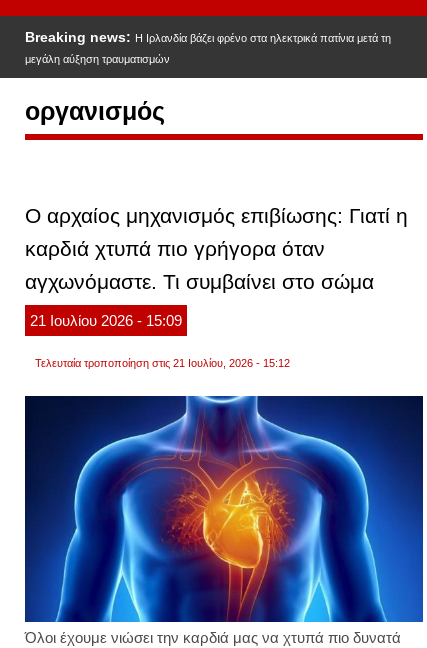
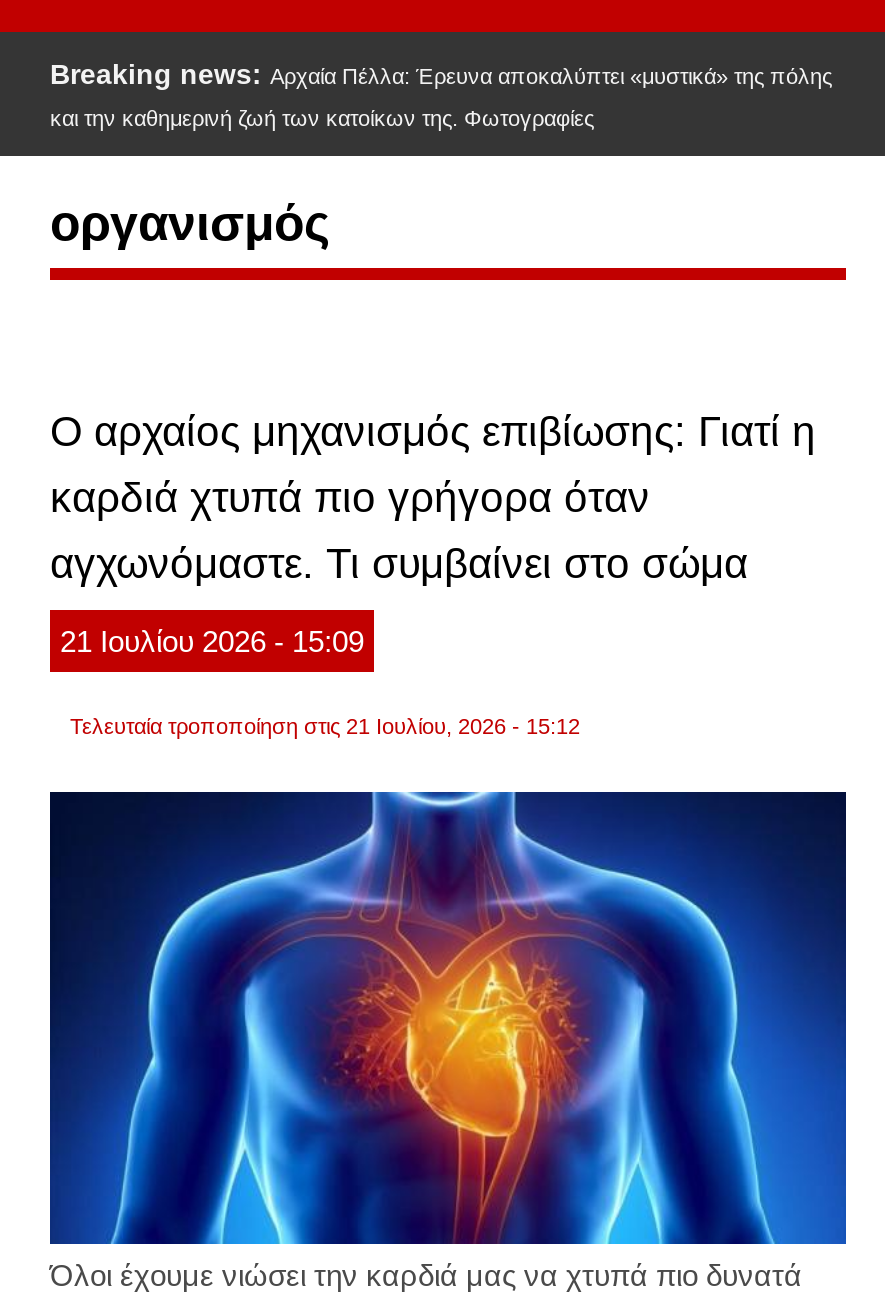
- Breaking news: Η Ιρλανδία βάζει φρένο στα ηλεκτρικά πατίνια μετά τη
+ Breaking news: Αρχαία Πέλλα: Έρευνα αποκαλύπτει «μυστικά» της πόλης

- μεγάλη αύξηση τραυματισμών
+ και την καθημερινή ζωή των κατοίκων της. Φωτογραφίες
